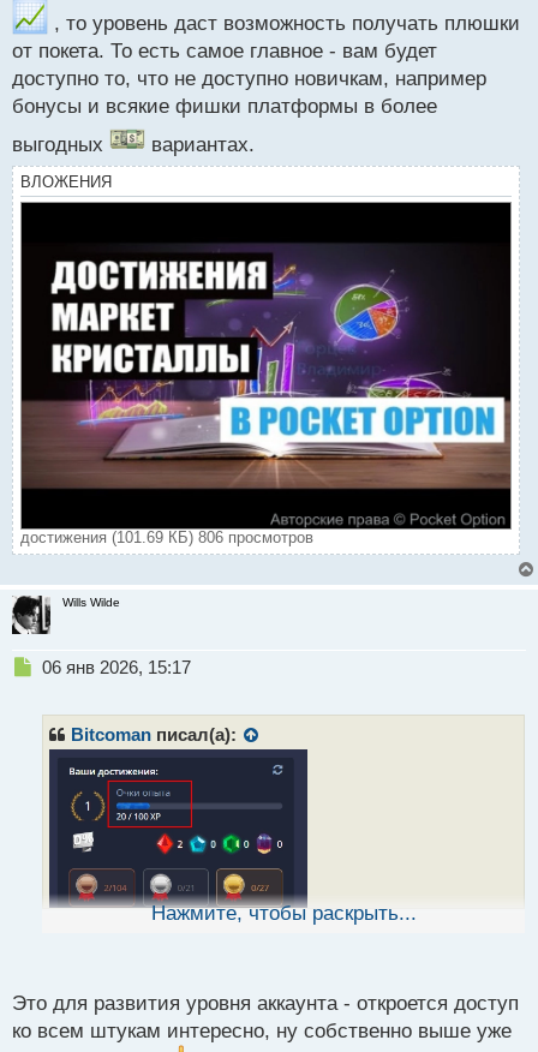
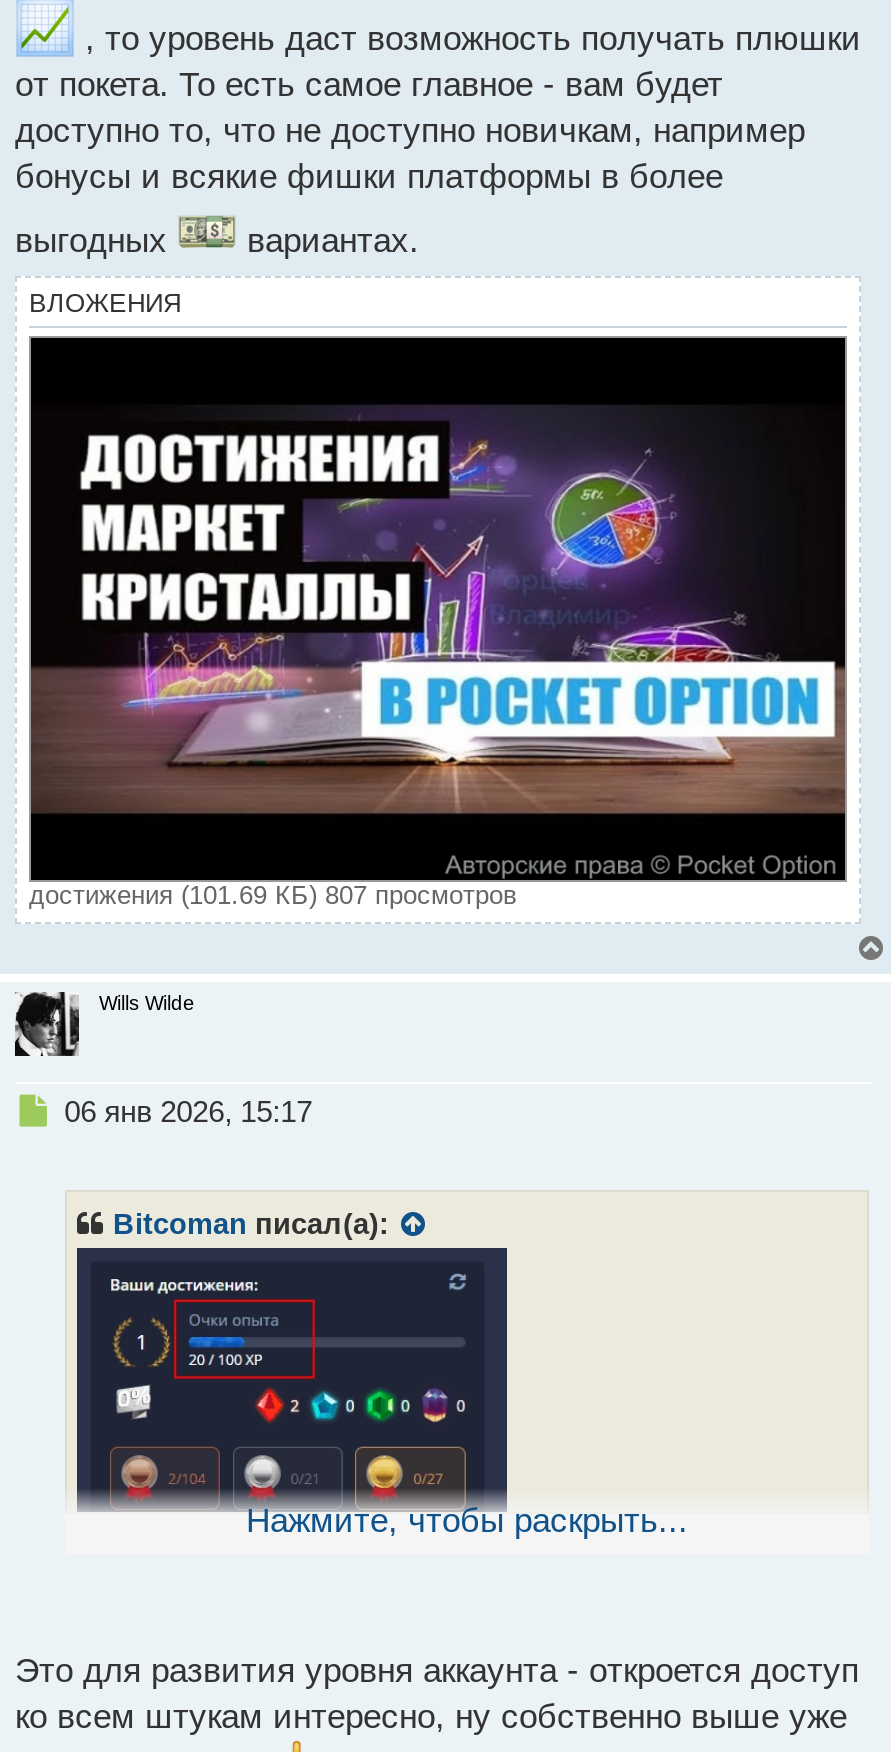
- достижения (101.69 КБ) 806 просмотров
+ достижения (101.69 КБ) 807 просмотров
